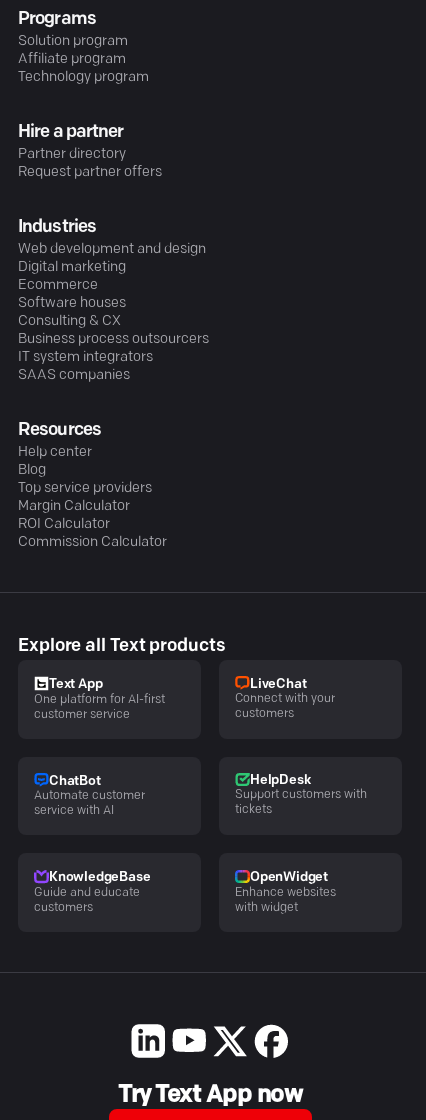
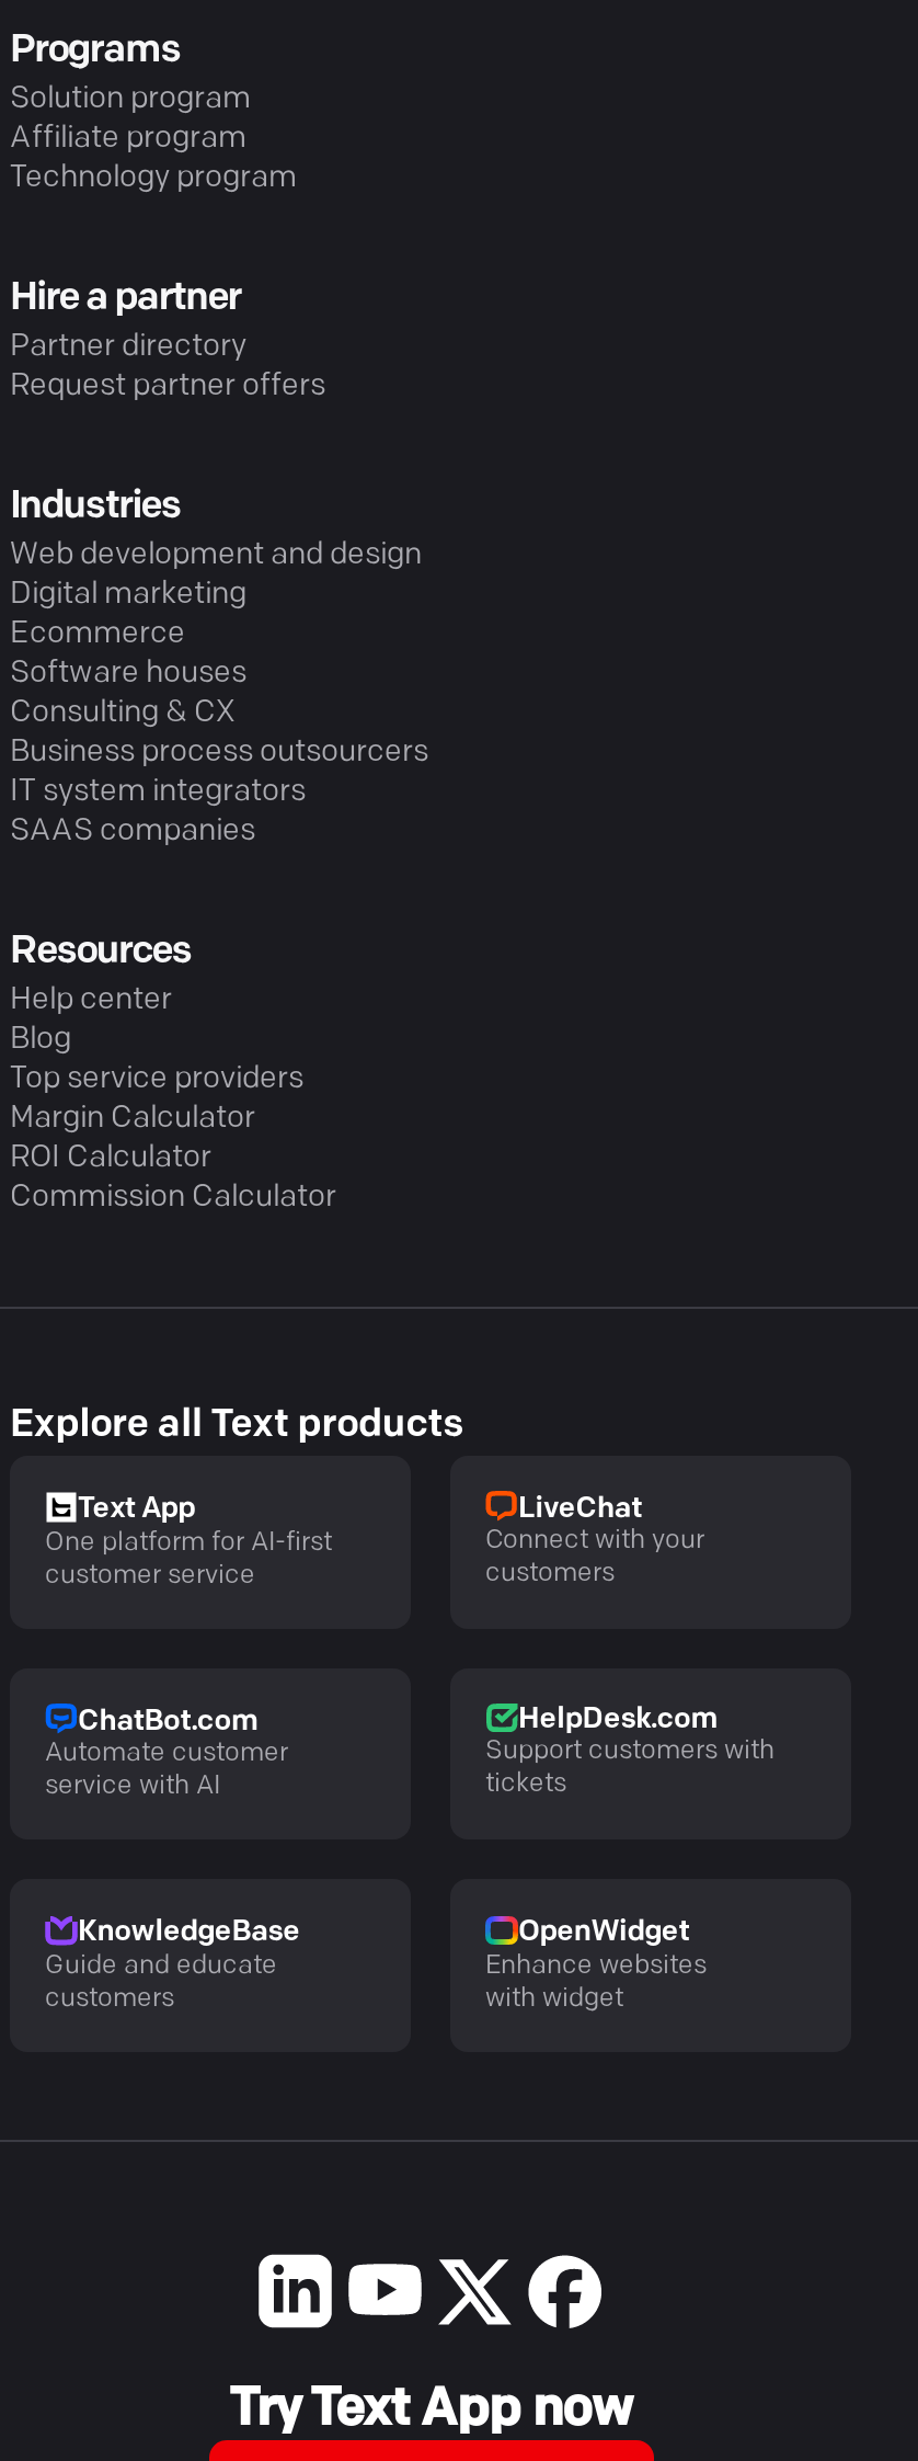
- ChatBot
+ ChatBot.com

- HelpDesk
+ HelpDesk.com
